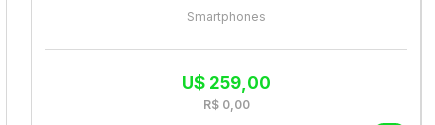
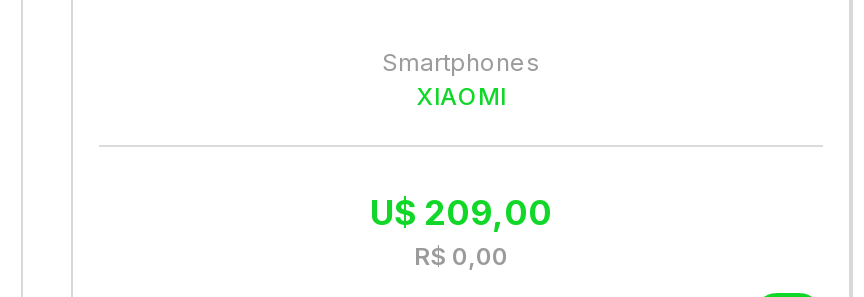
- U$259,00
+ XIAOMI
+ U$209,00
